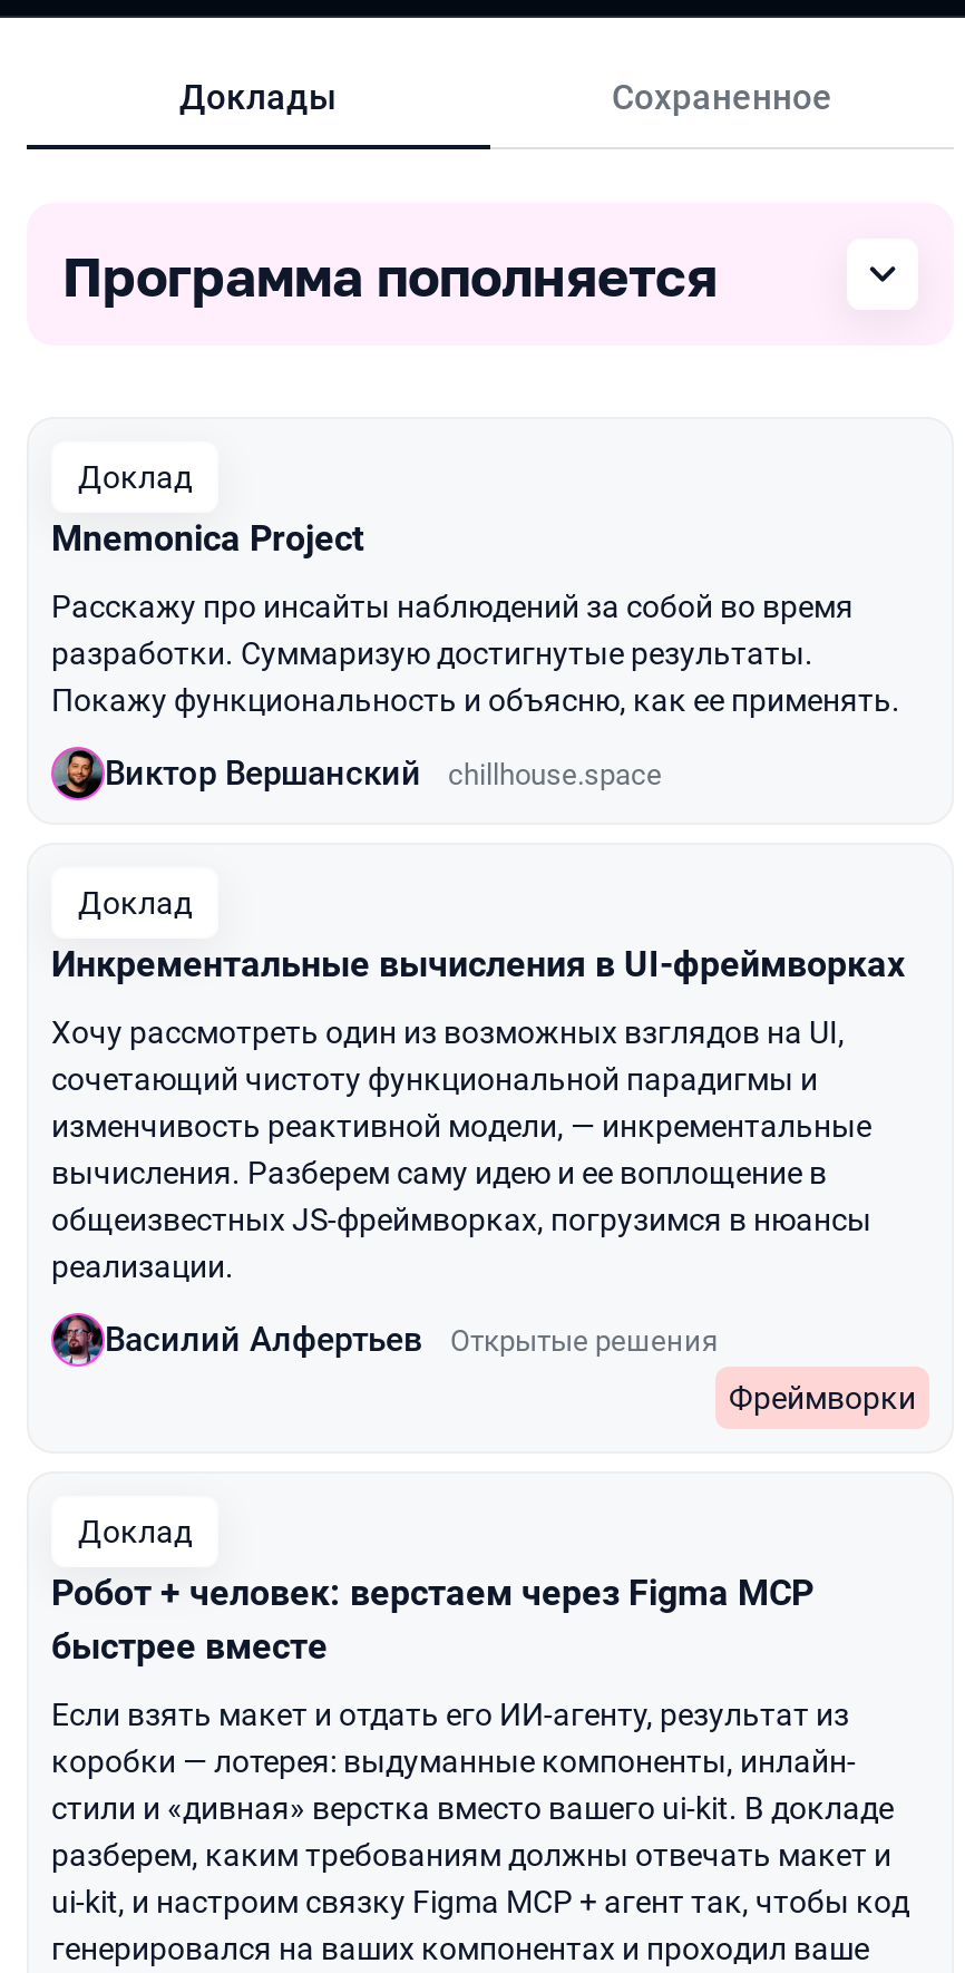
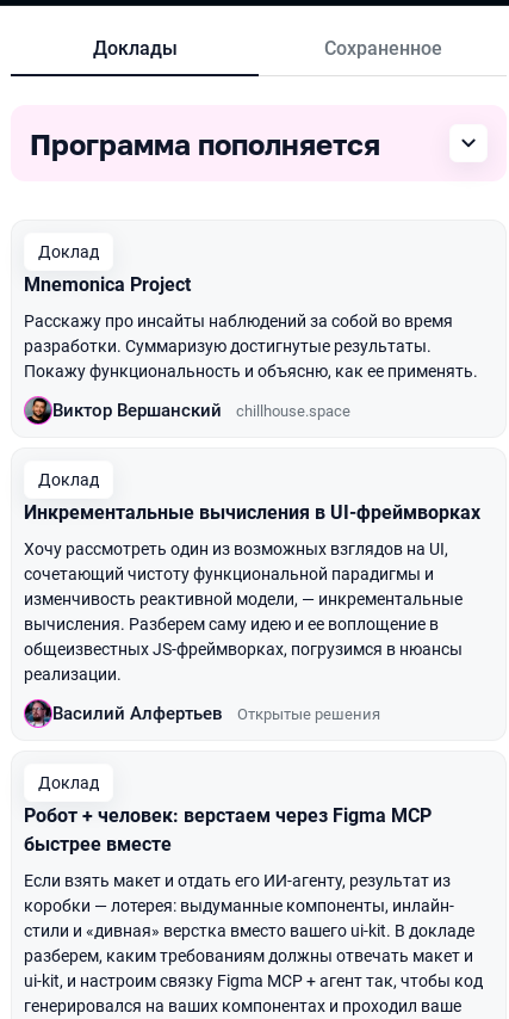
- Фреймворки
